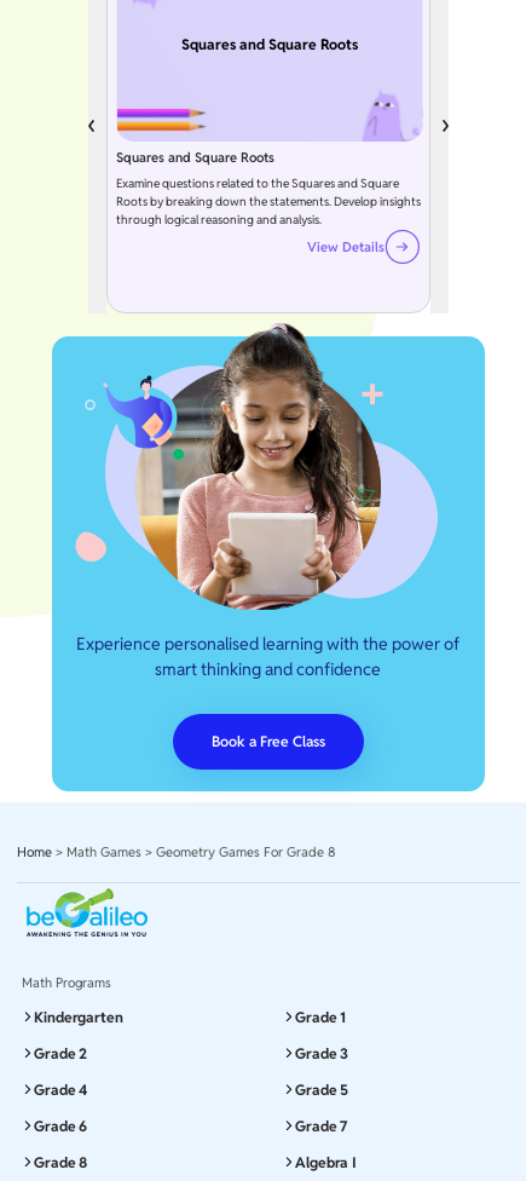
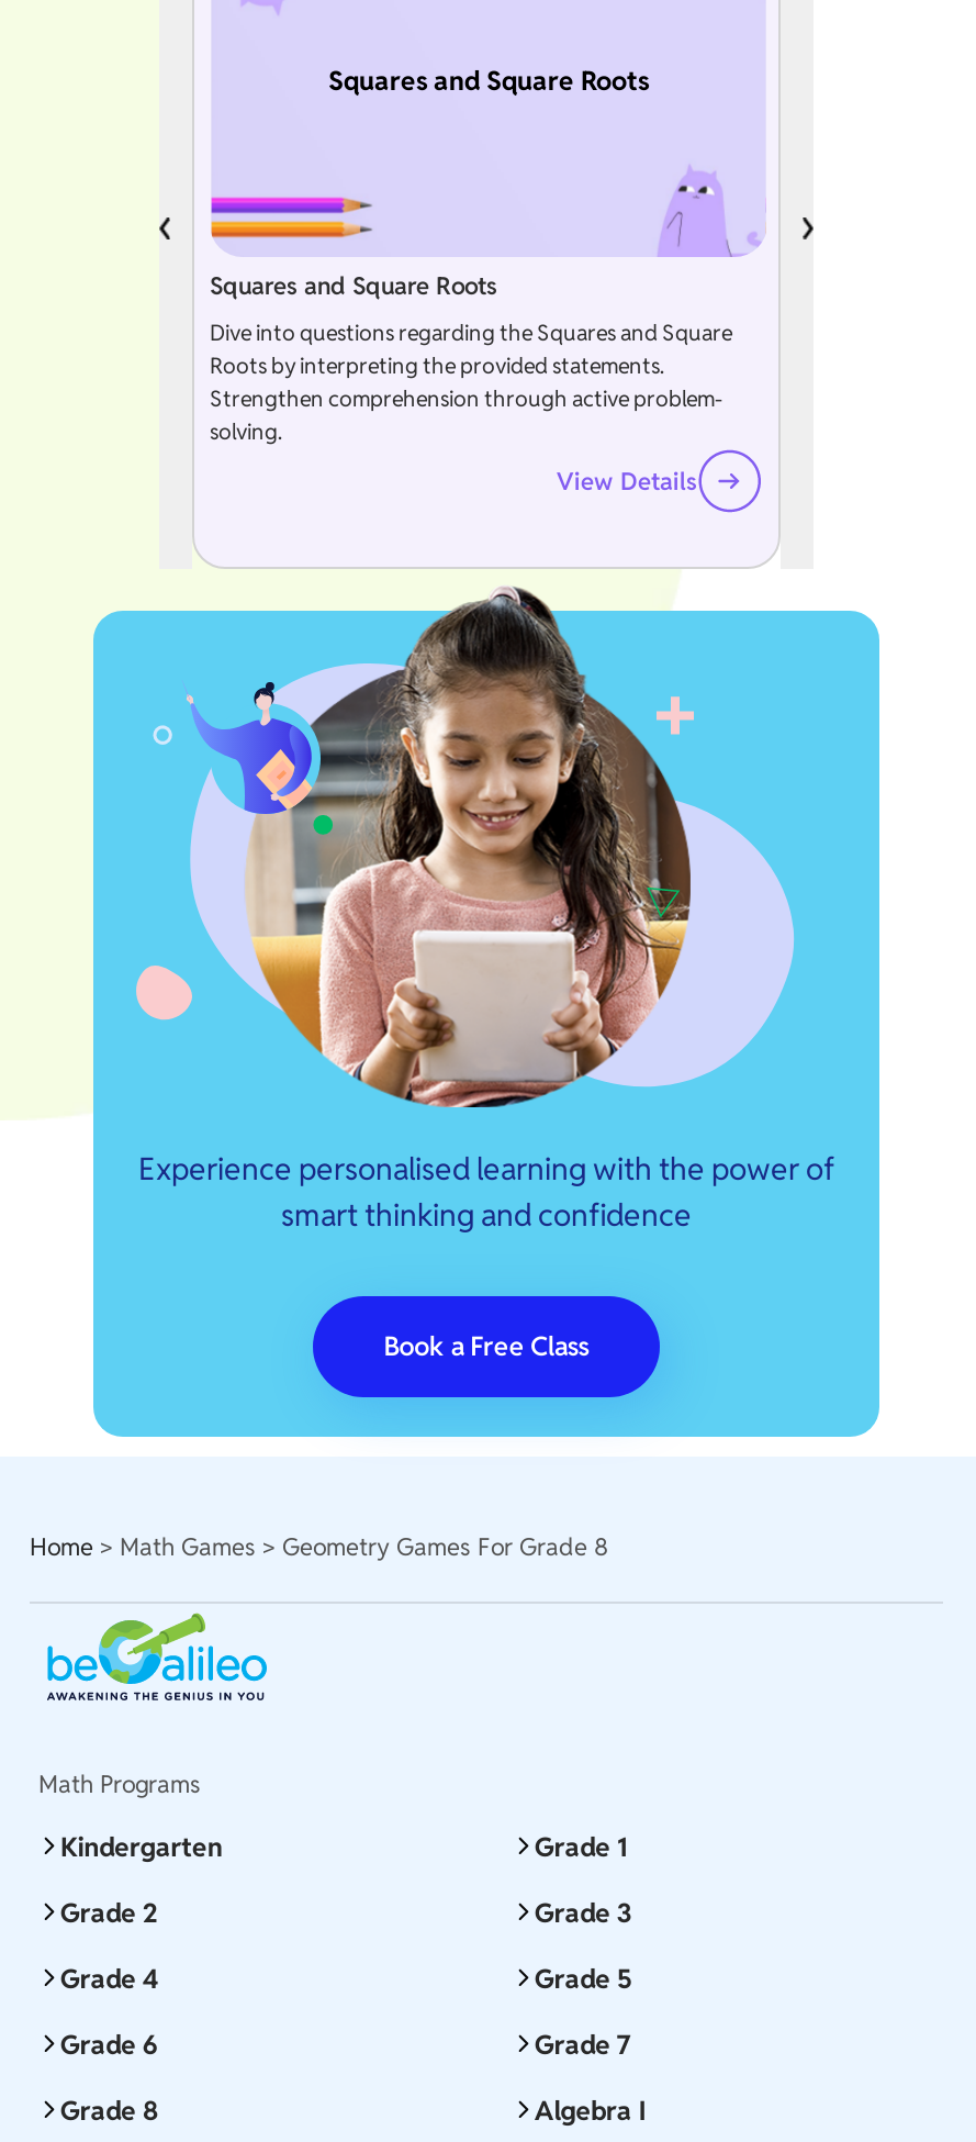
- Examine questions related to the Squares and Square
- Roots by breaking down the statements. Develop insights
- through logical reasoning and analysis.
+ Dive into questions regarding the Squares and Square
+ Roots by interpreting the provided statements.
+ Strengthen comprehension through active problem-
+ solving.
